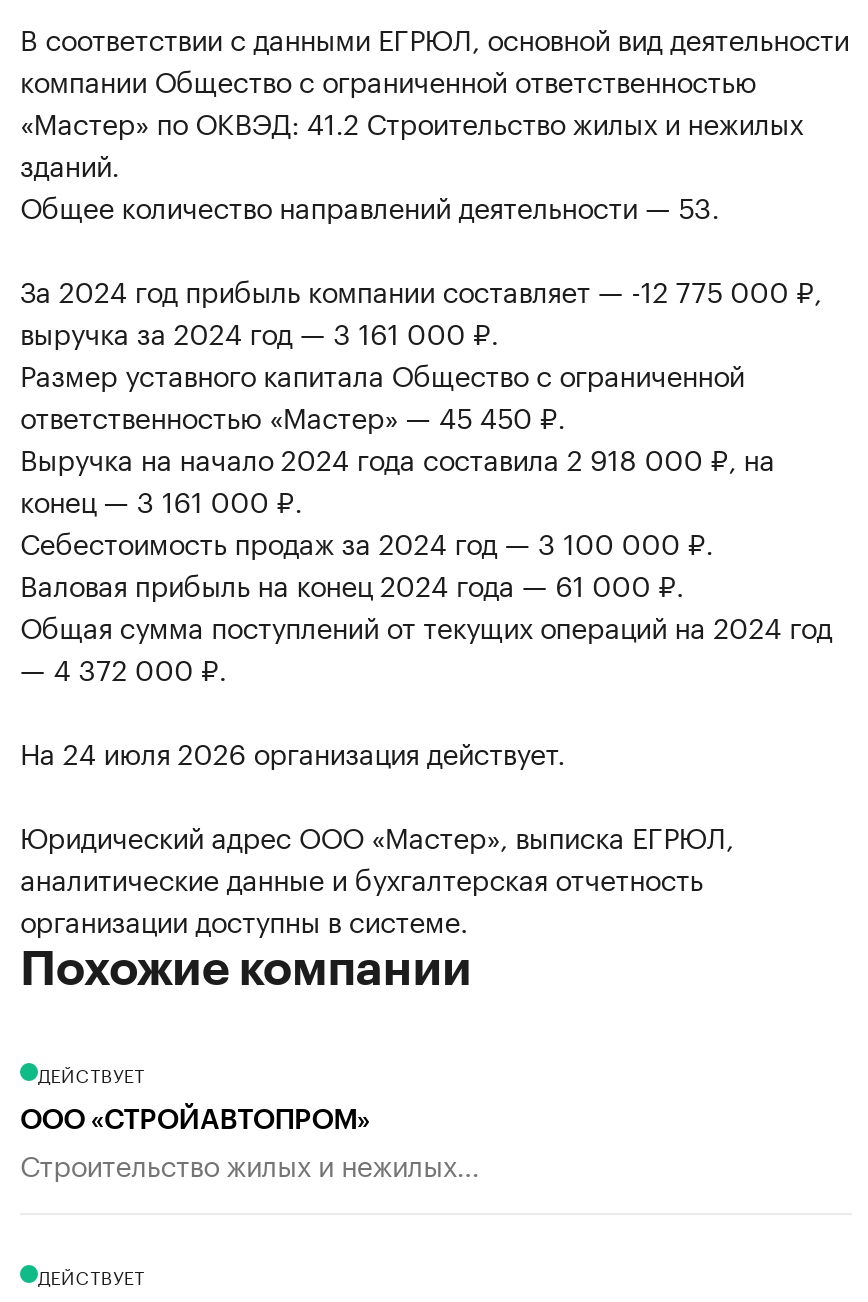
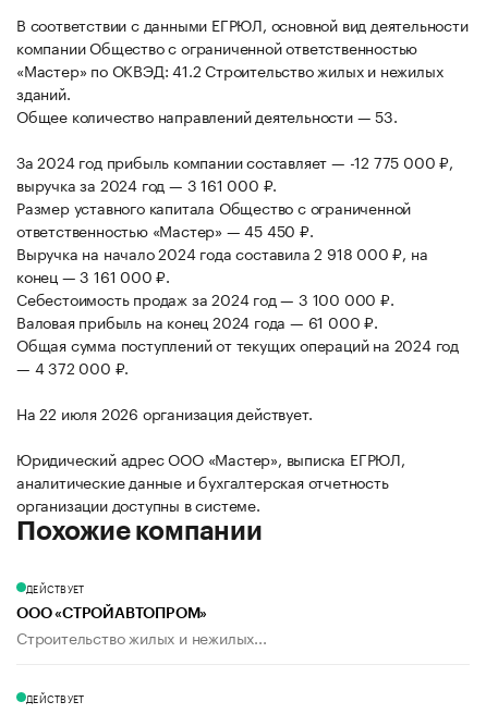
- На 24 июля 2026 организация действует.
+ На 22 июля 2026 организация действует.
